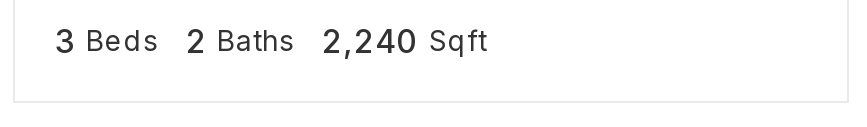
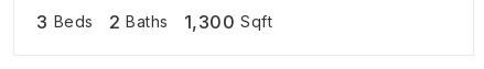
- 3 Beds 2 Baths 2,240 Sqft
+ 3 Beds 2 Baths 1,300 Sqft
